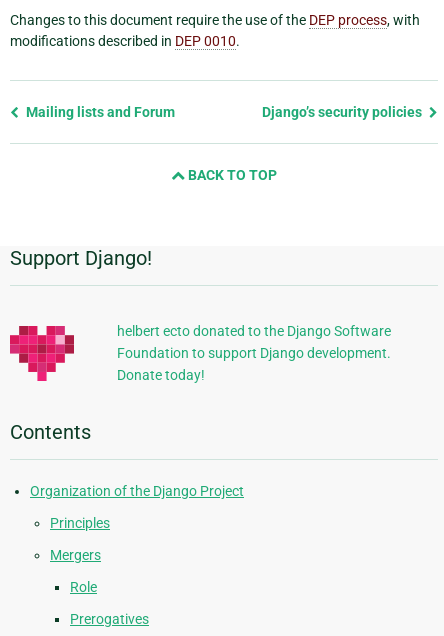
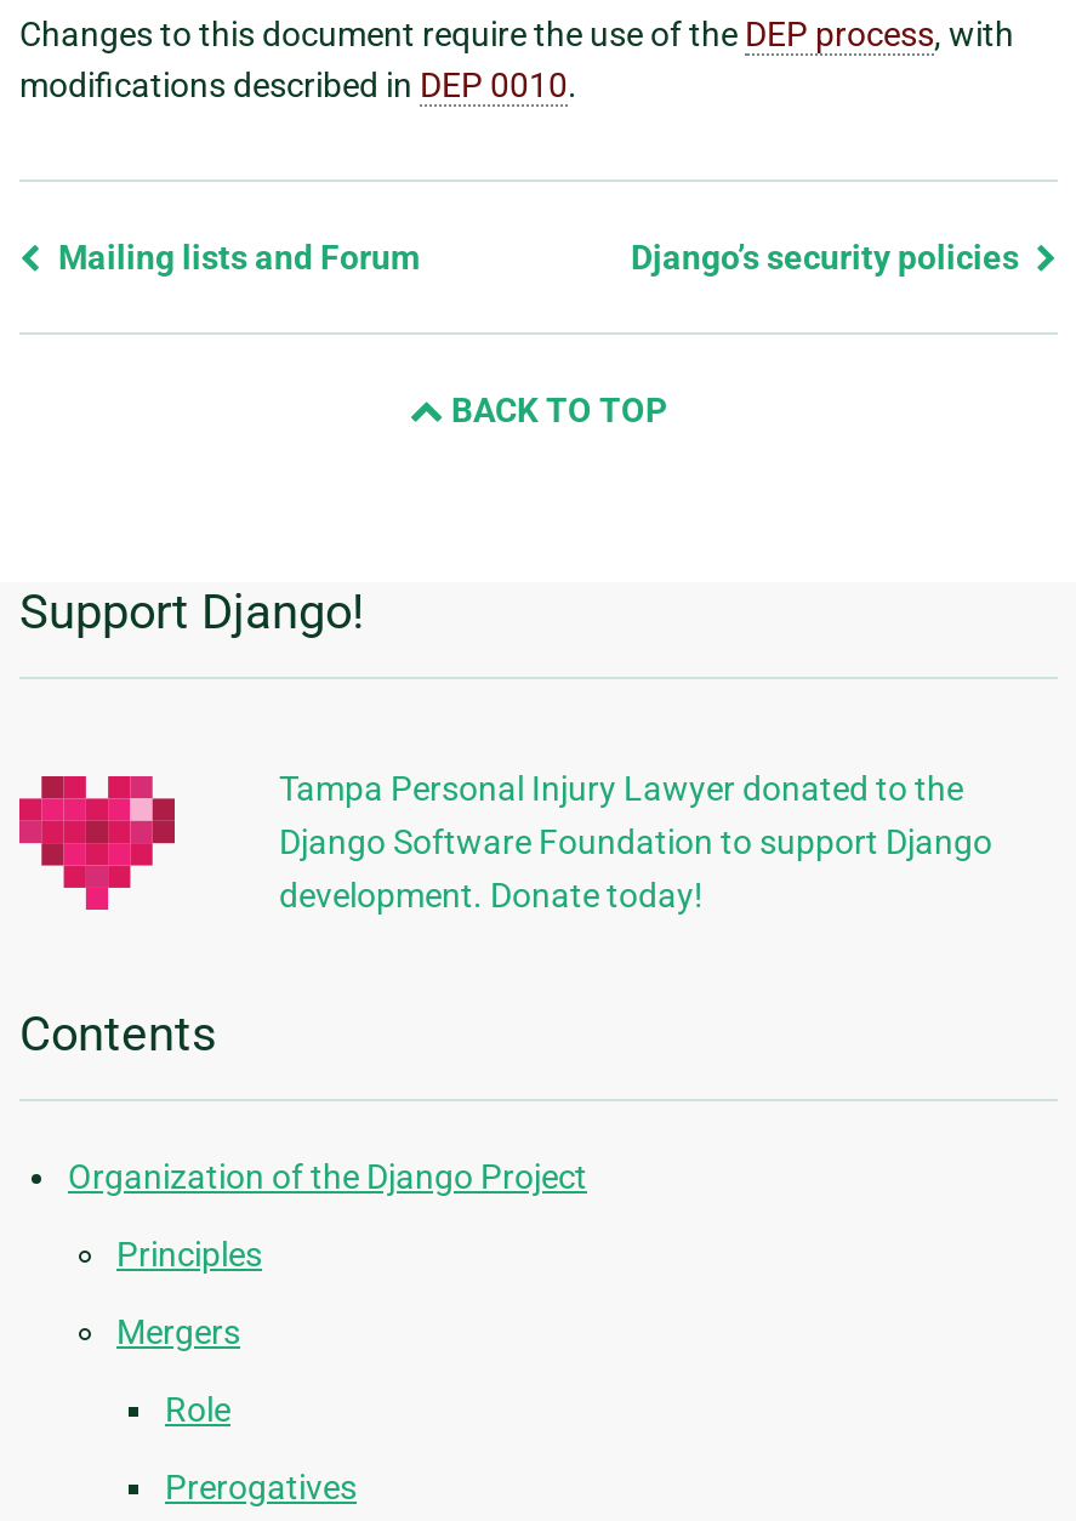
- helbert ecto donated to the Django Software
- Foundation to support Django development.
- Donate today!
+ Tampa Personal Injury Lawyer donated to the
+ Django Software Foundation to support Django
+ development. Donate today!
